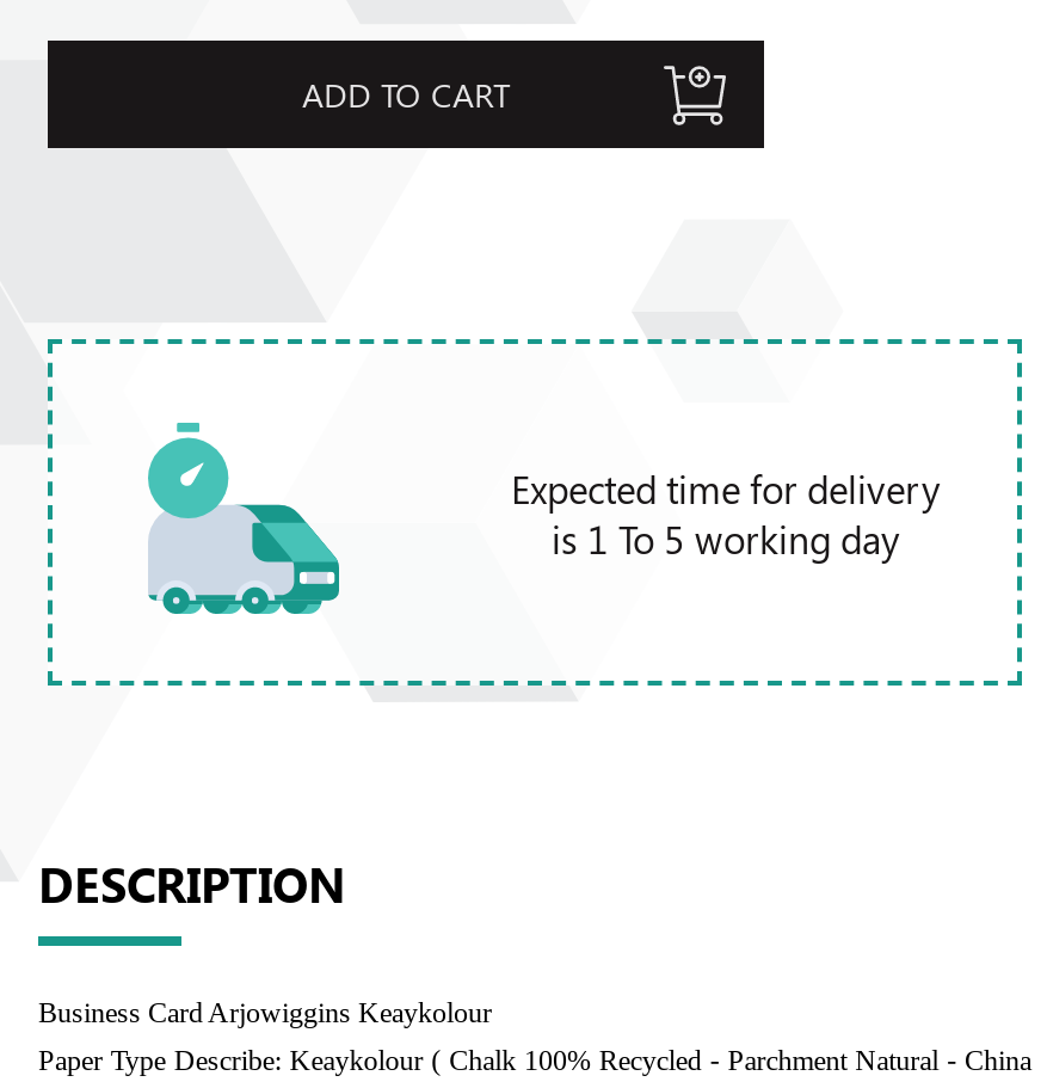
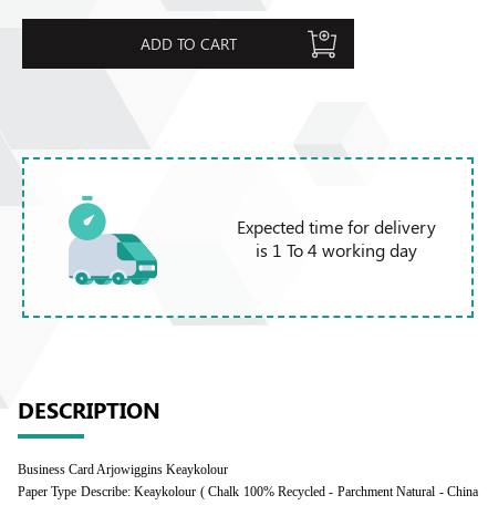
- is 1 To 5 working day
+ is 1 To 4 working day
